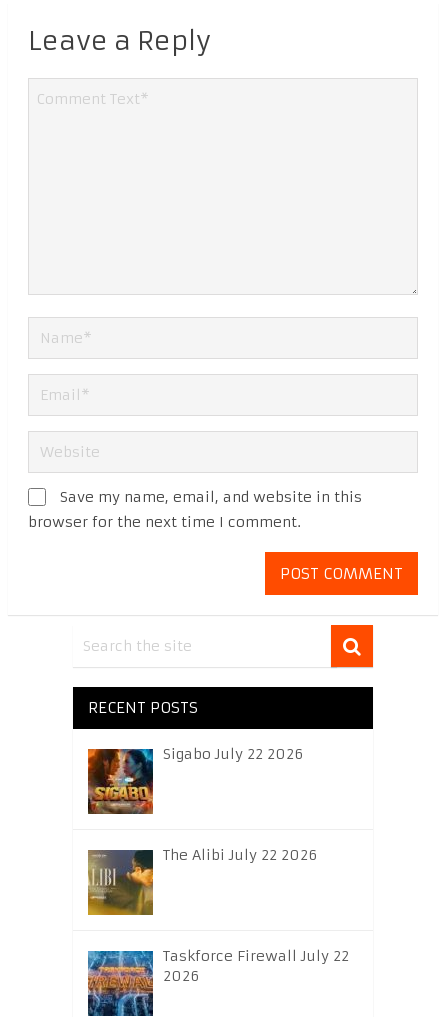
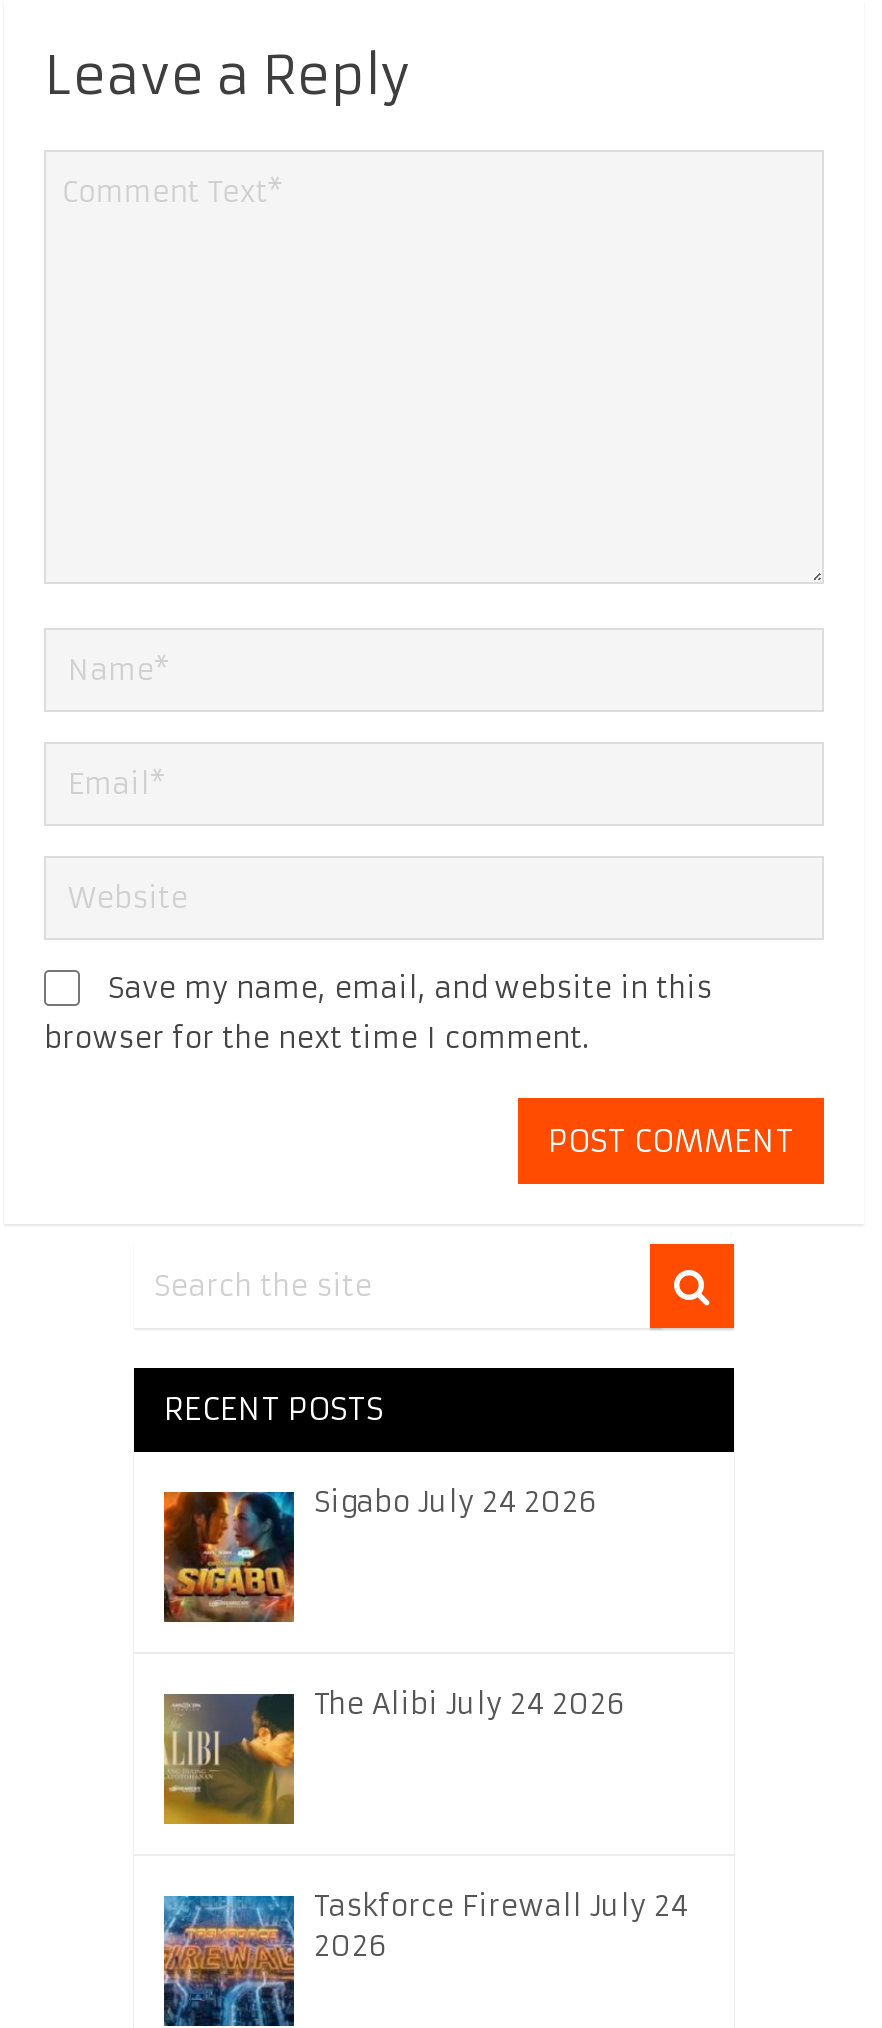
- Sigabo July 22 2026
+ Sigabo July 24 2026

- The Alibi July 22 2026
+ The Alibi July 24 2026

- Taskforce Firewall July 22
+ Taskforce Firewall July 24
